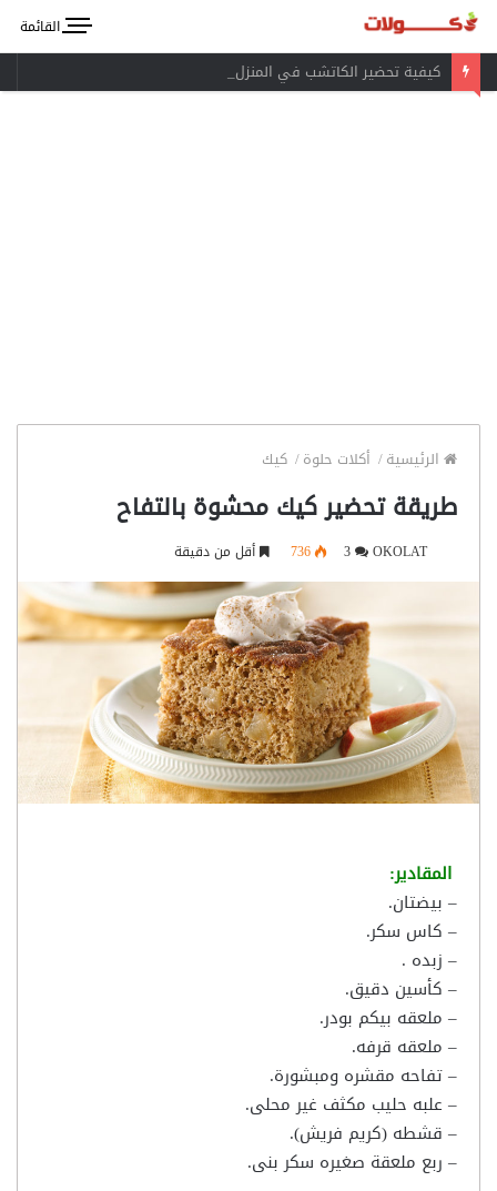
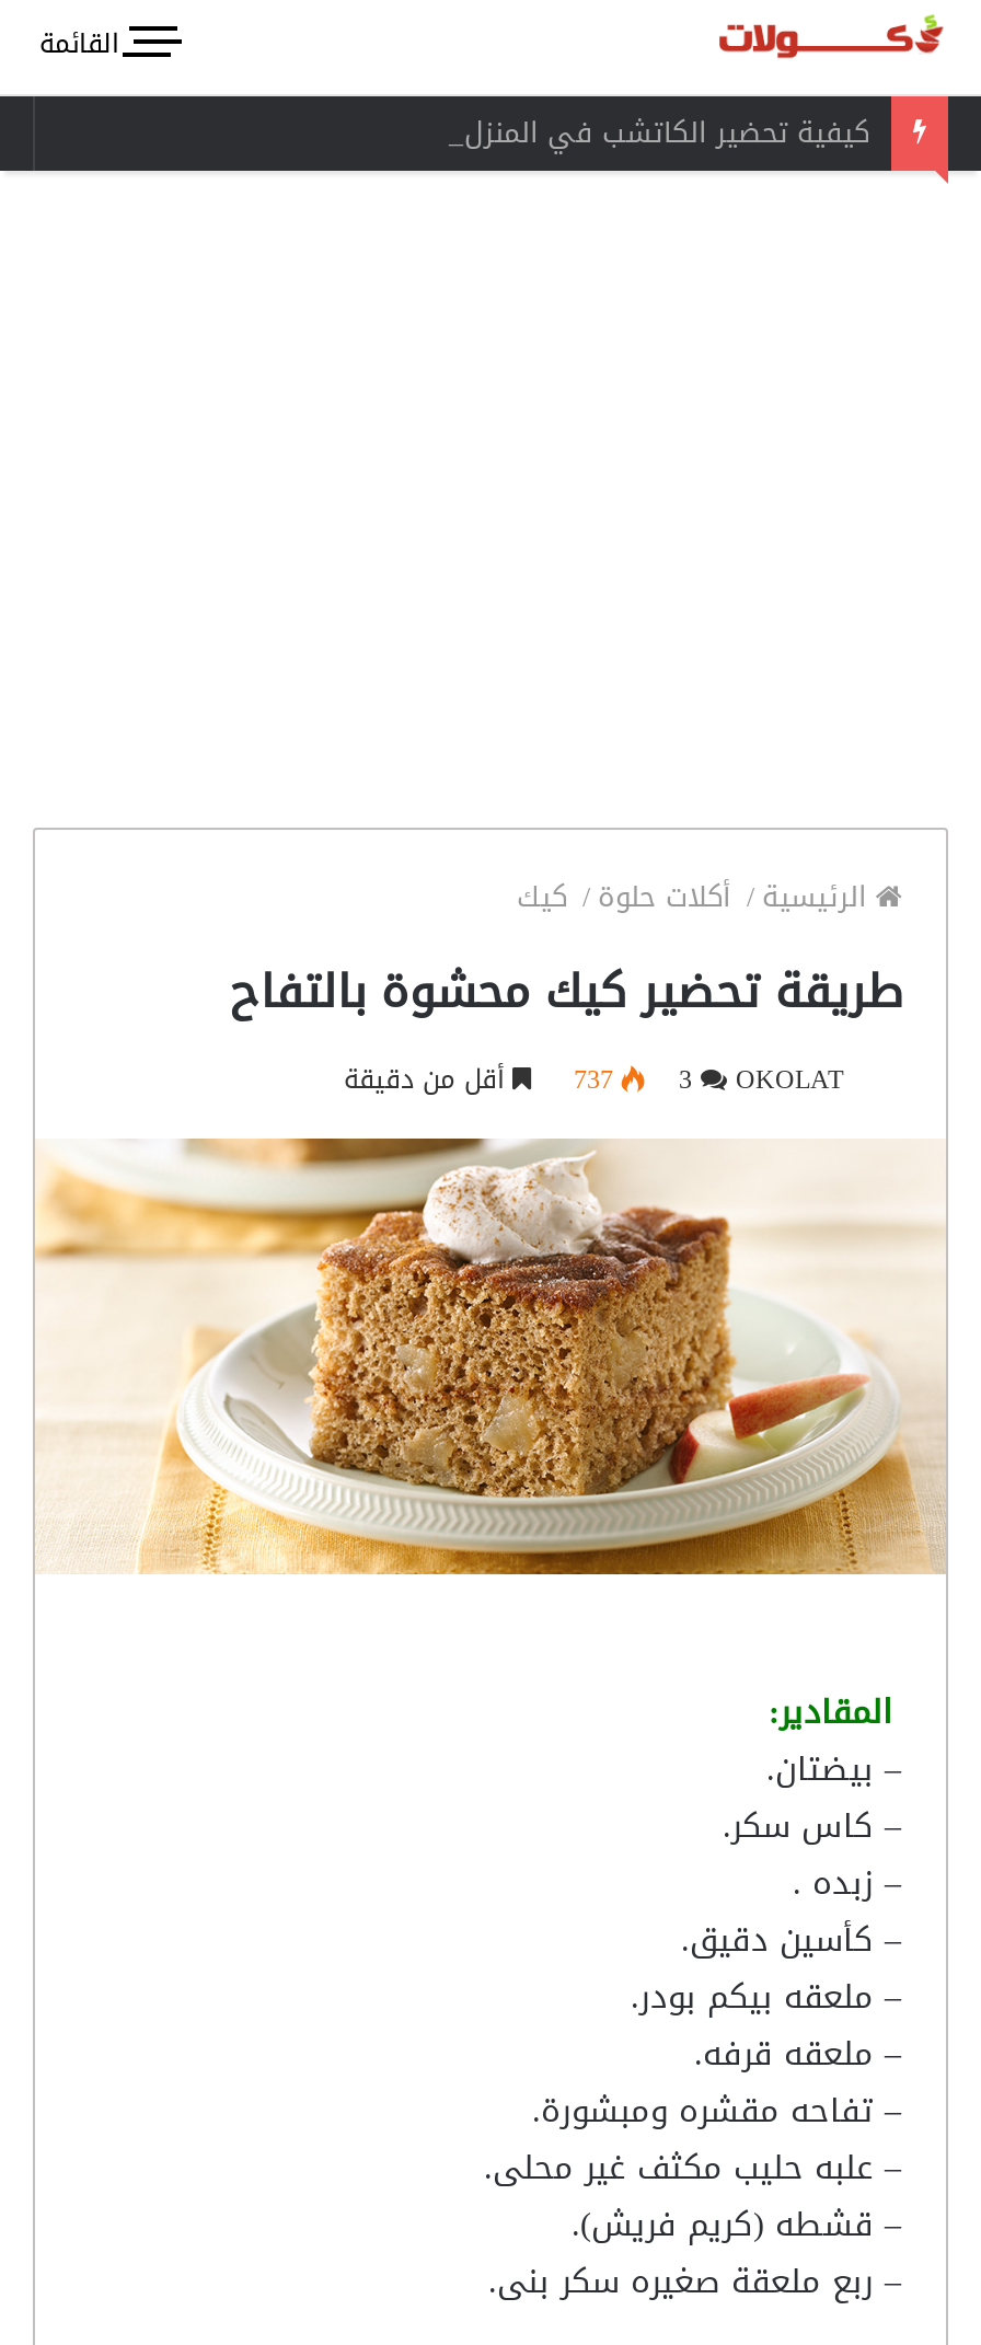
- 736
+ 737
